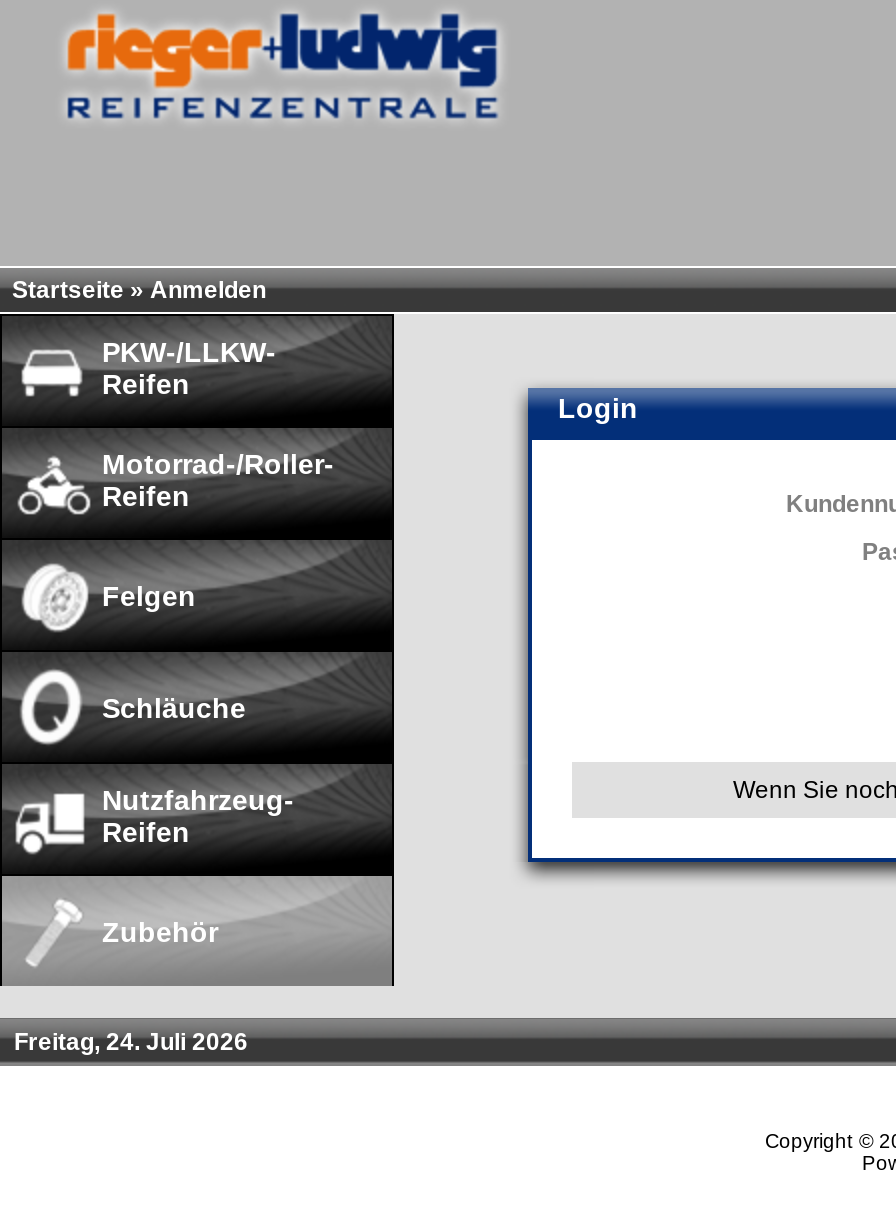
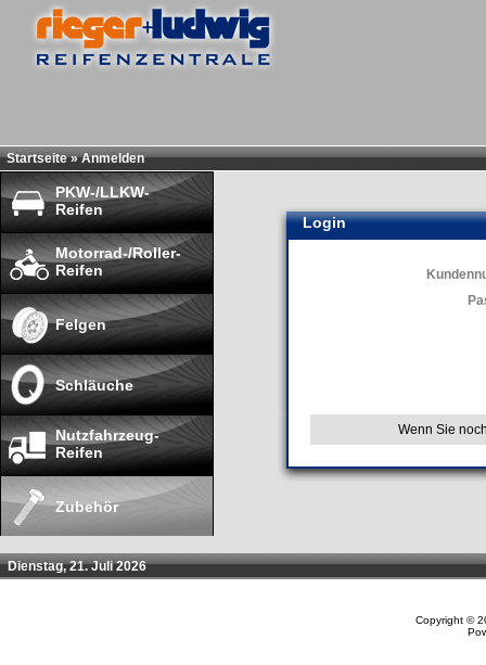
- Freitag, 24. Juli 2026
+ Dienstag, 21. Juli 2026
